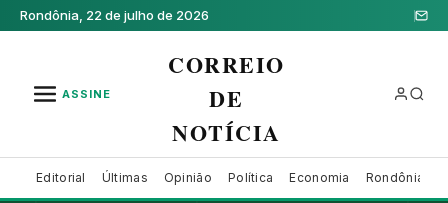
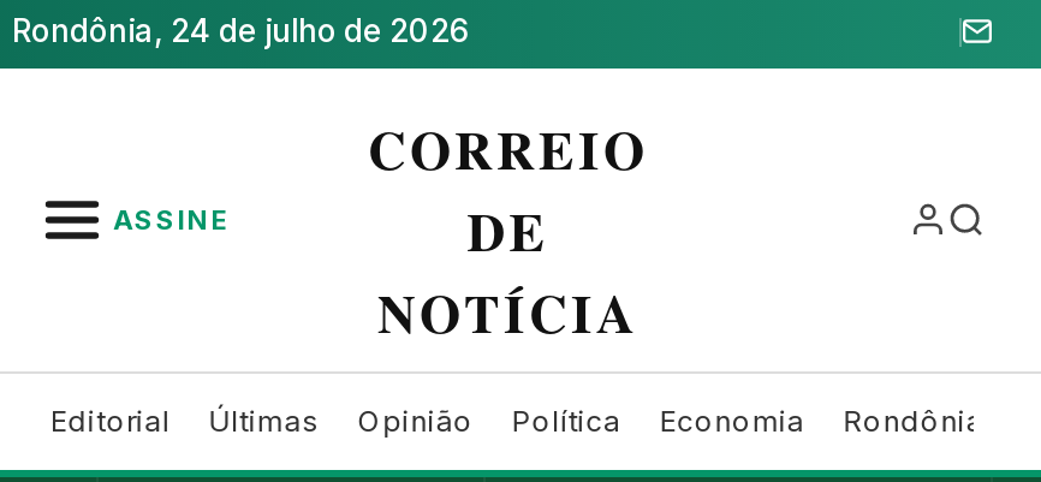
- Rondônia, 22 de julho de 2026
+ Rondônia, 24 de julho de 2026
